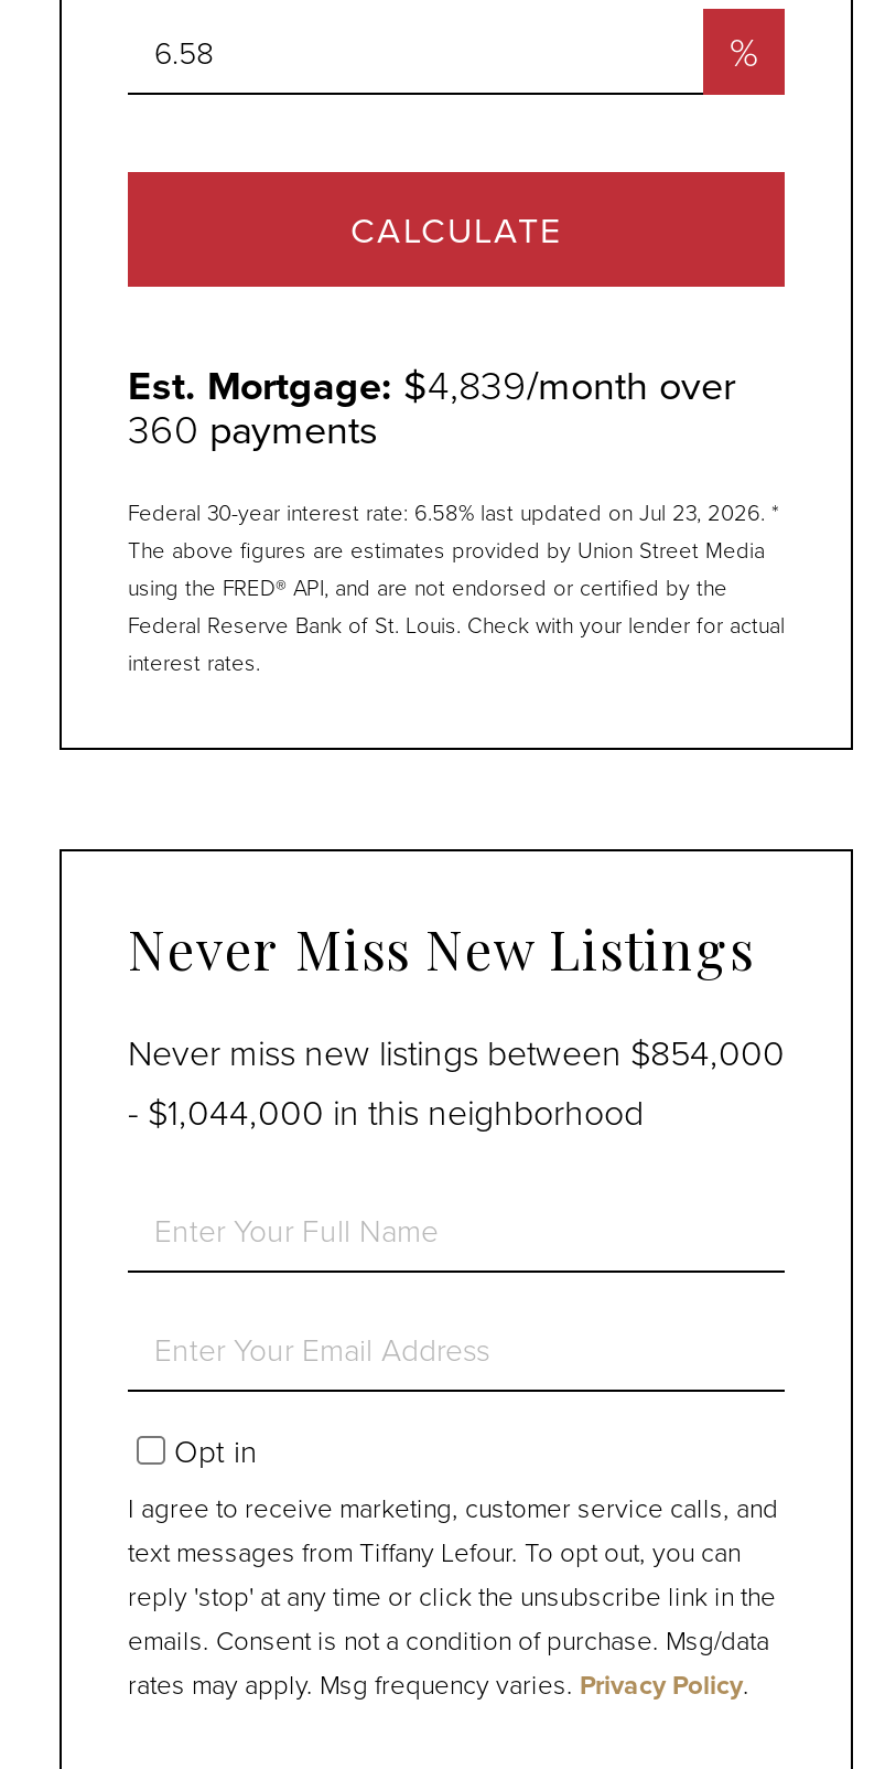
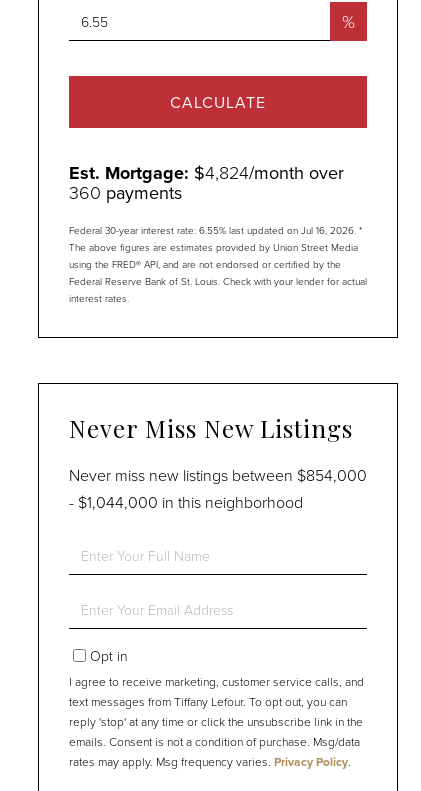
- Est. Mortgage: $4,839/month over
+ Est. Mortgage: $4,824/month over

- Federal 30-year interest rate: 6.58% last updated on Jul 23, 2026. *
+ Federal 30-year interest rate: 6.55% last updated on Jul 16, 2026. *
